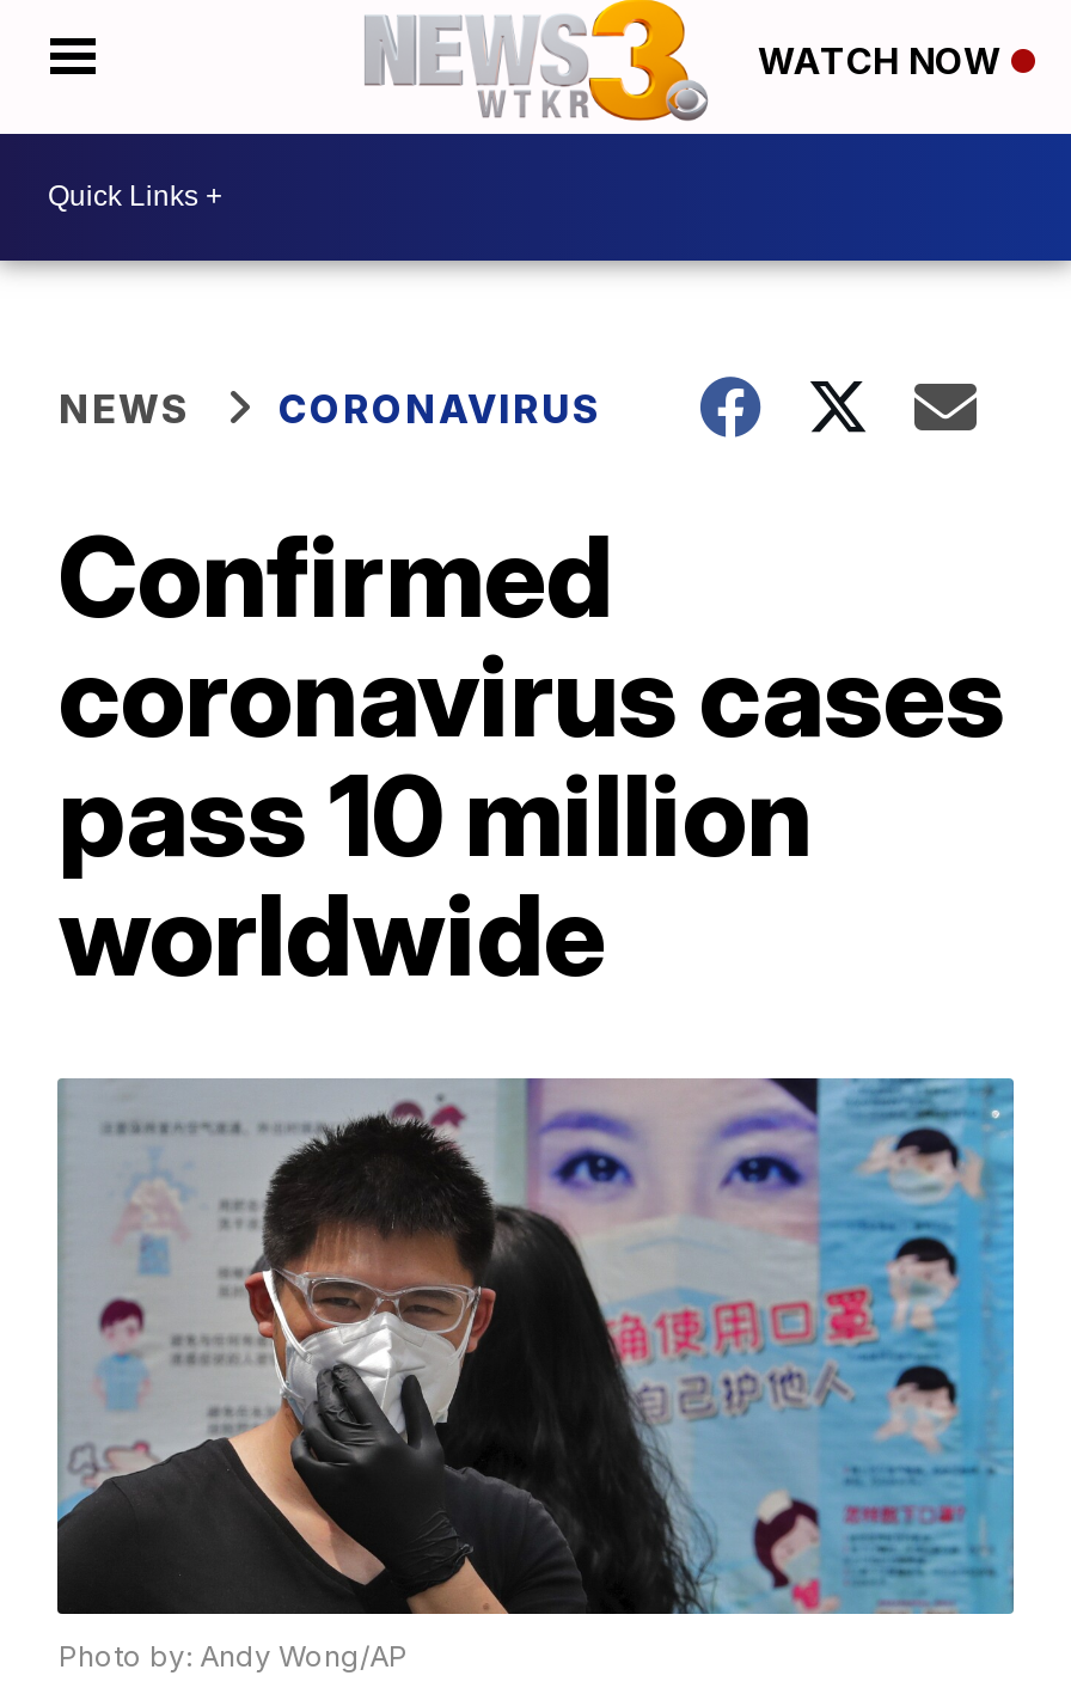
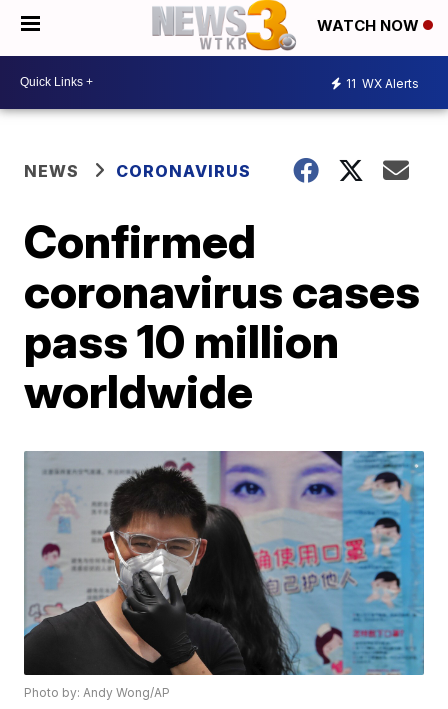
+ 11 WX Alerts
